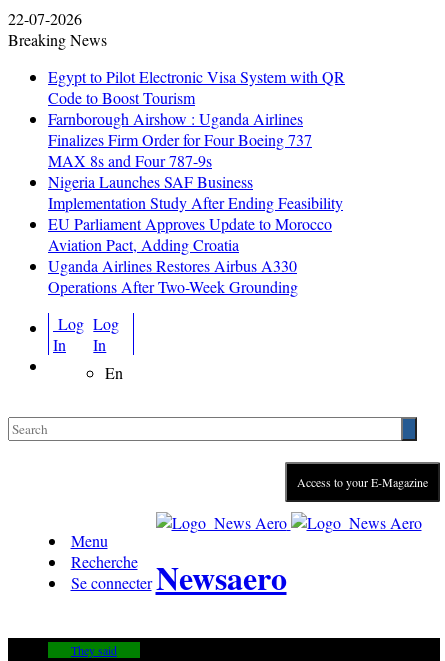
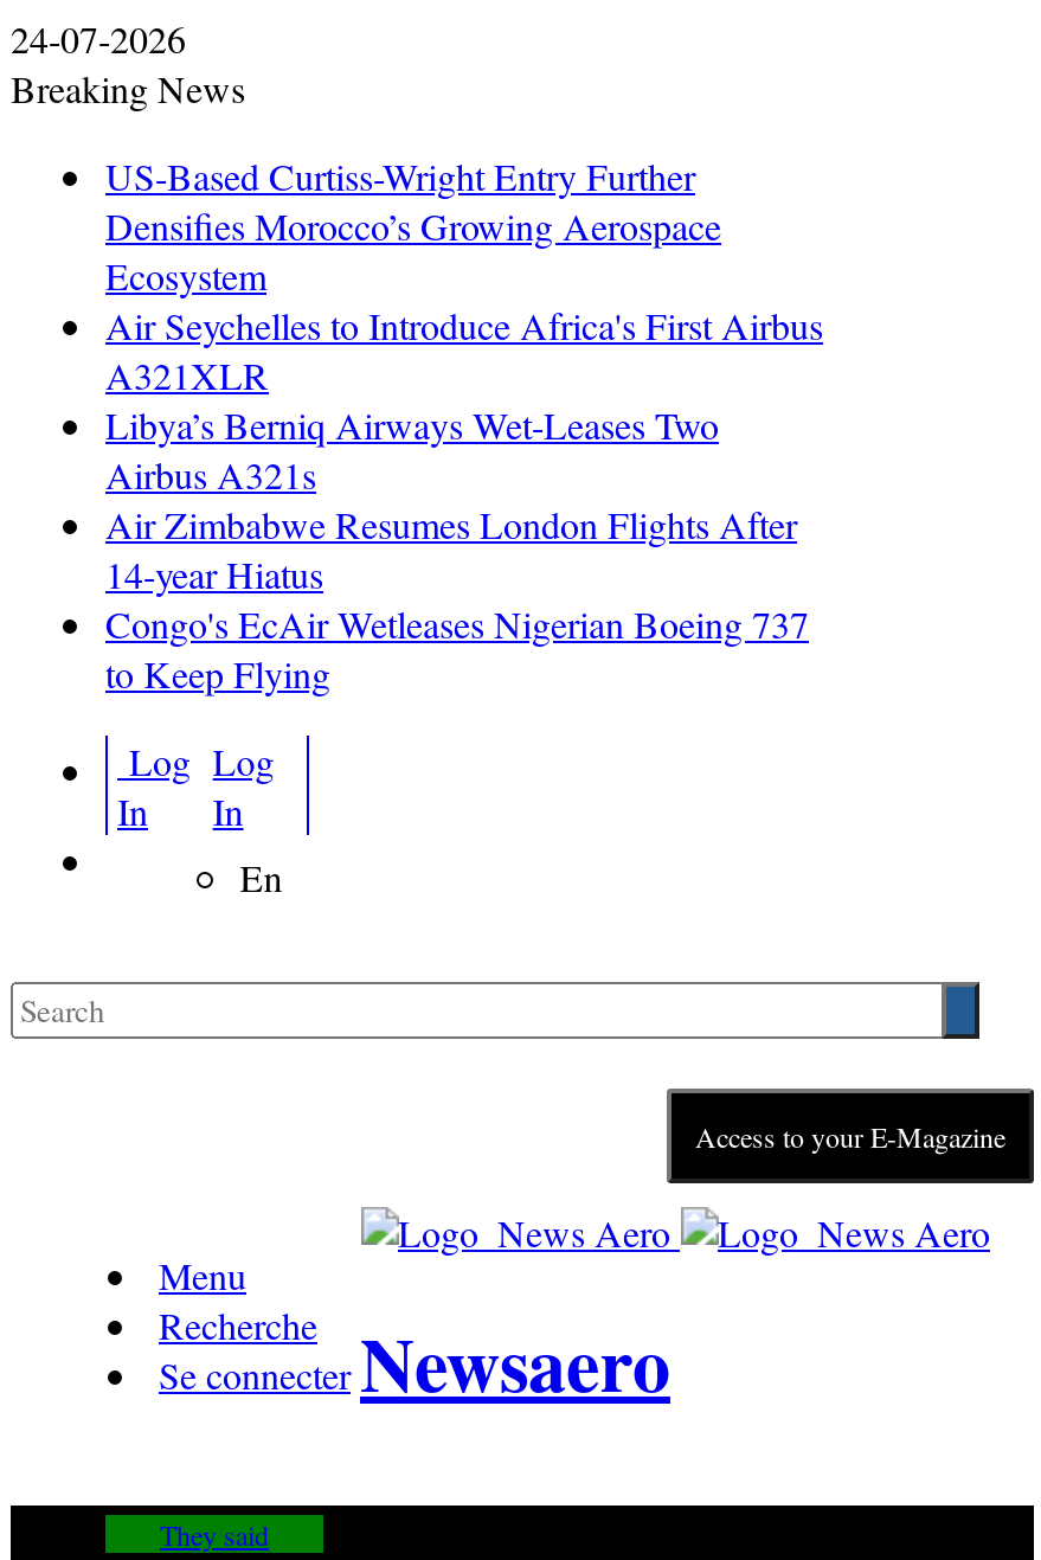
- 22-07-2026
+ 24-07-2026

- Egypt to Pilot Electronic Visa System with QR
- Code to Boost Tourism
- Farnborough Airshow : Uganda Airlines
- Finalizes Firm Order for Four Boeing 737
- MAX 8s and Four 787-9s
- Nigeria Launches SAF Business
- Implementation Study After Ending Feasibility
- EU Parliament Approves Update to Morocco
- Aviation Pact, Adding Croatia
- Uganda Airlines Restores Airbus A330
- Operations After Two-Week Grounding
+ US-Based Curtiss-Wright Entry Further
+ Densifies Morocco’s Growing Aerospace
+ Ecosystem
+ Air Seychelles to Introduce Africa's First Airbus
+ A321XLR
+ Libya’s Berniq Airways Wet-Leases Two
+ Airbus A321s
+ Air Zimbabwe Resumes London Flights After
+ 14-year Hiatus
+ Congo's EcAir Wetleases Nigerian Boeing 737
+ to Keep Flying
